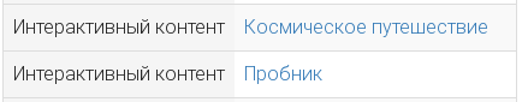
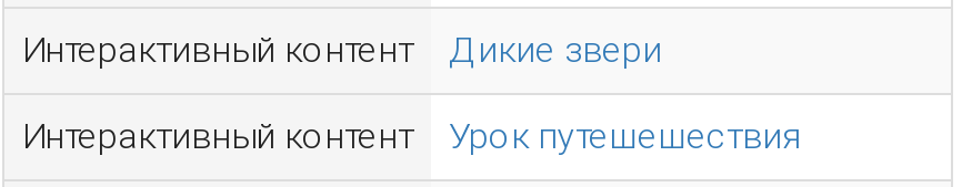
- Космическое путешествие
+ Дикие звери

- Пробник
+ Урок путешешествия
